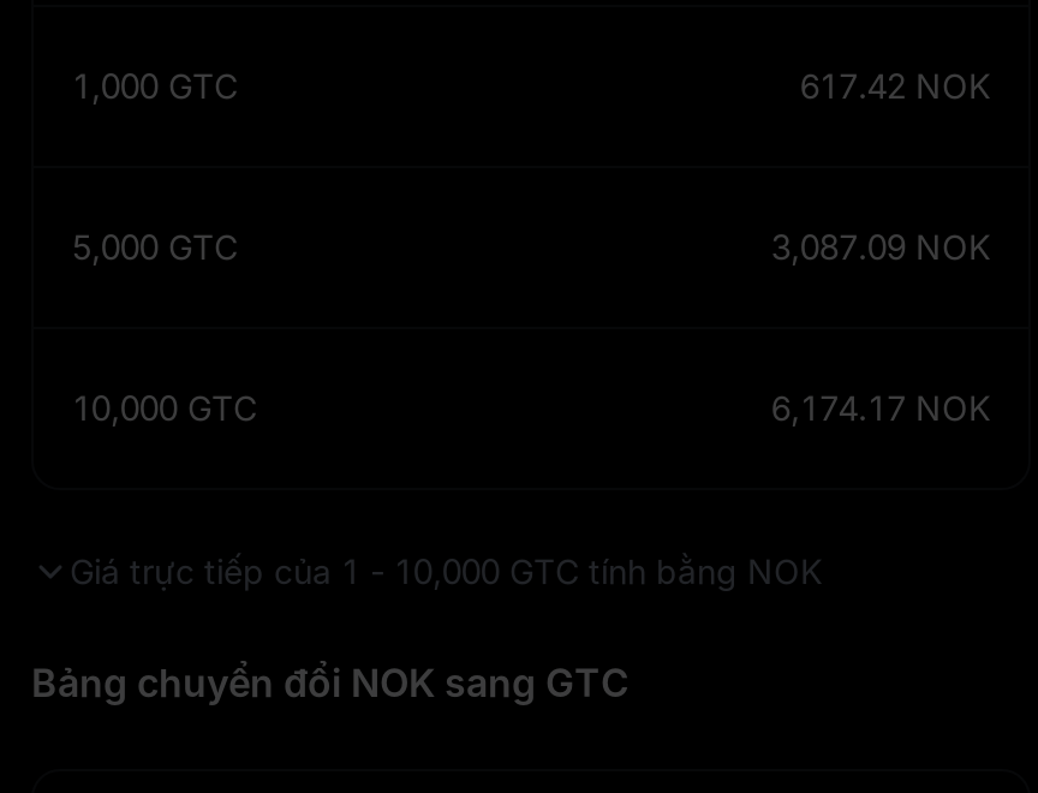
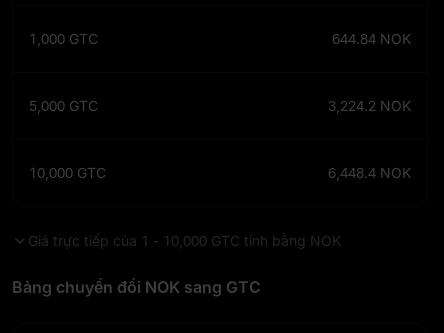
- 617.42 NOK
+ 644.84 NOK

- 3,087.09 NOK
+ 3,224.2 NOK

- 6,174.17 NOK
+ 6,448.4 NOK
